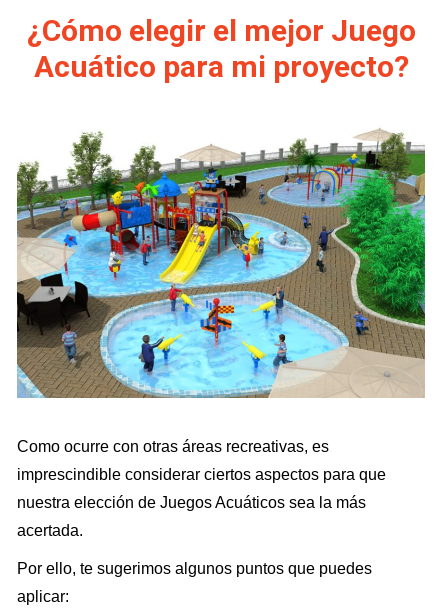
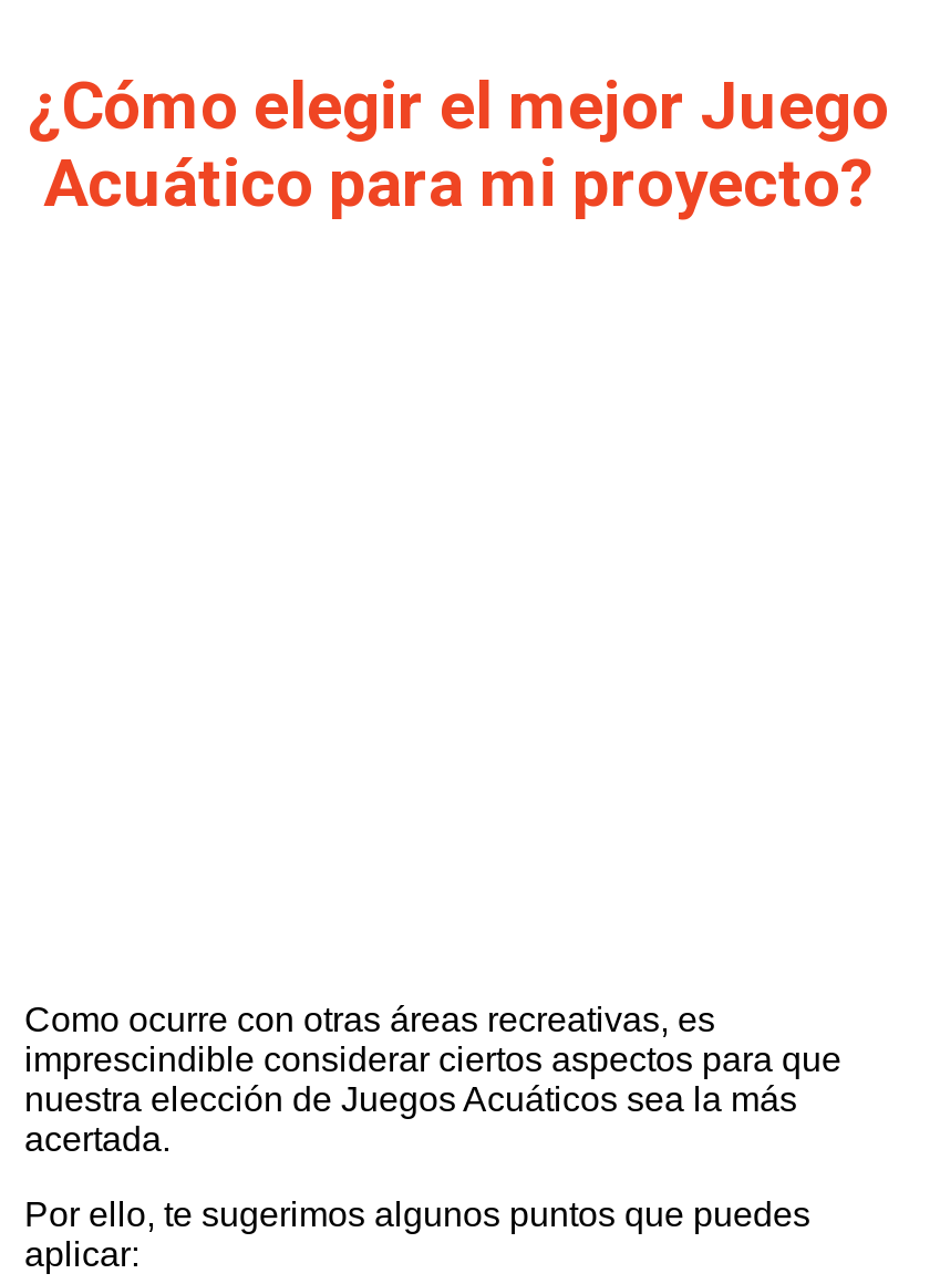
- [image]
